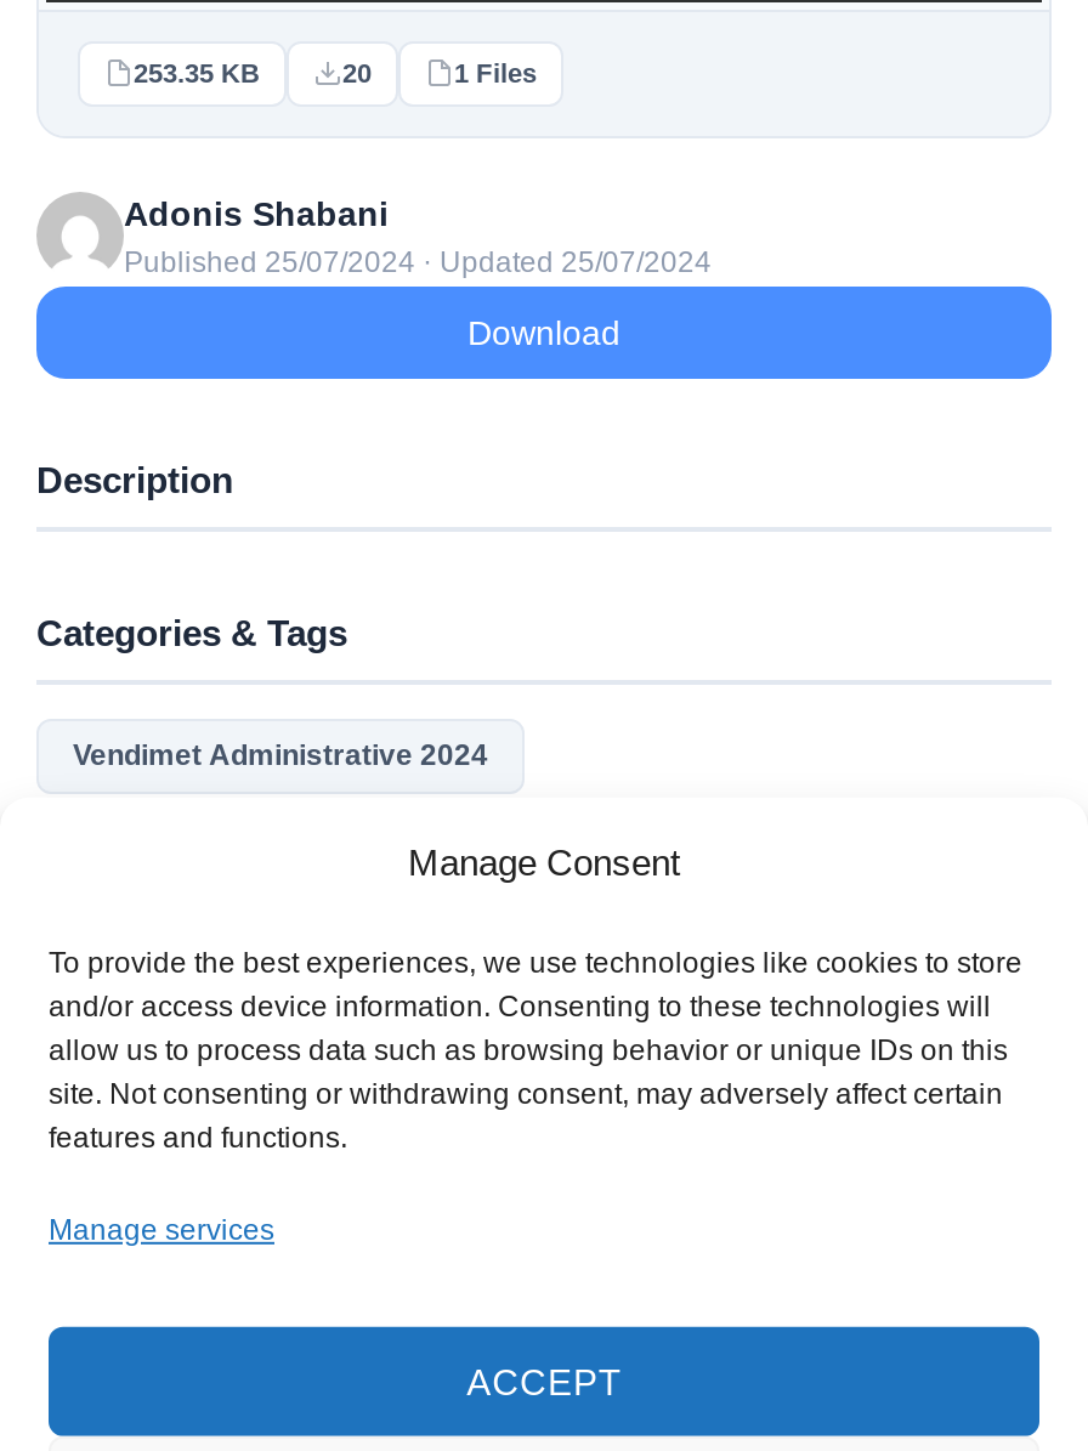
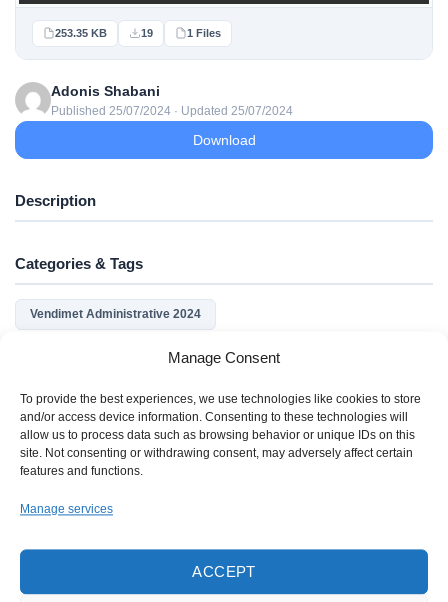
- 20
+ 19
